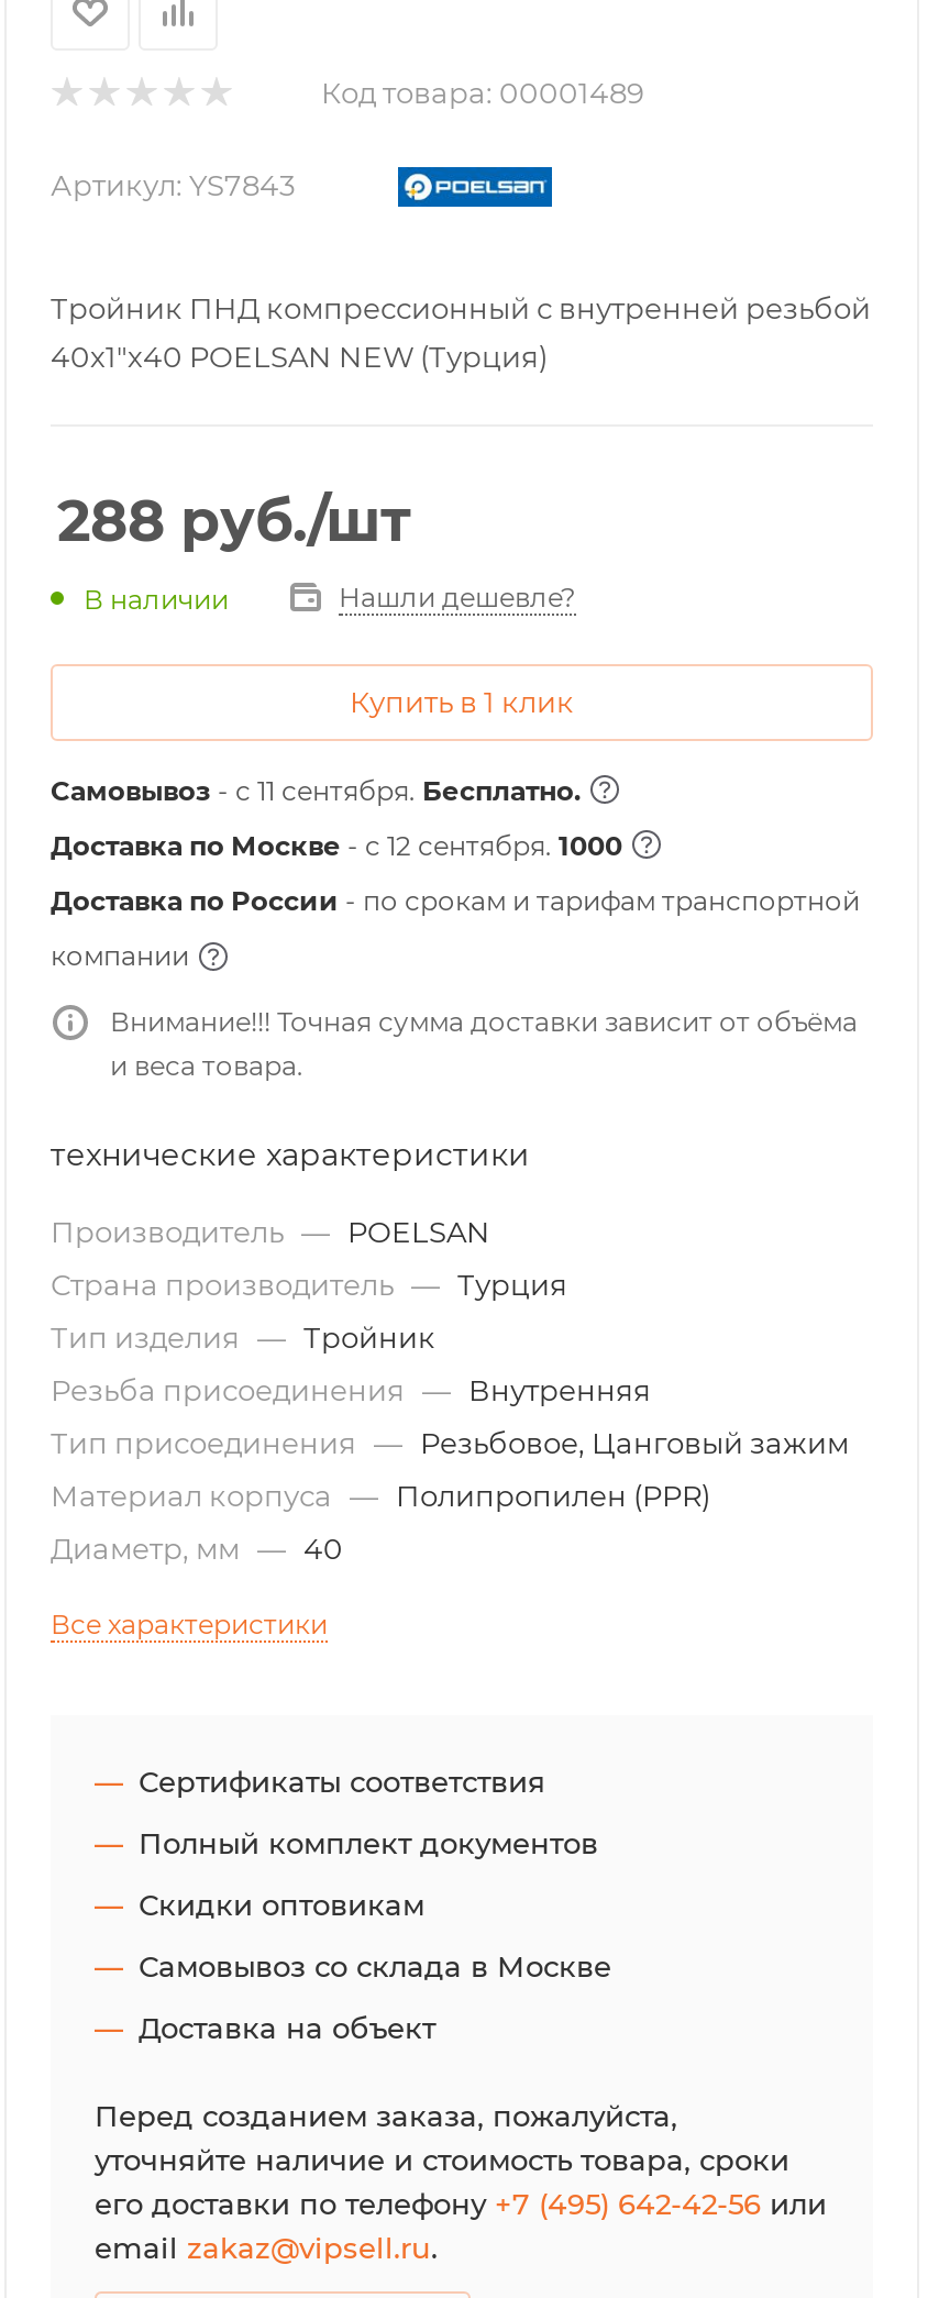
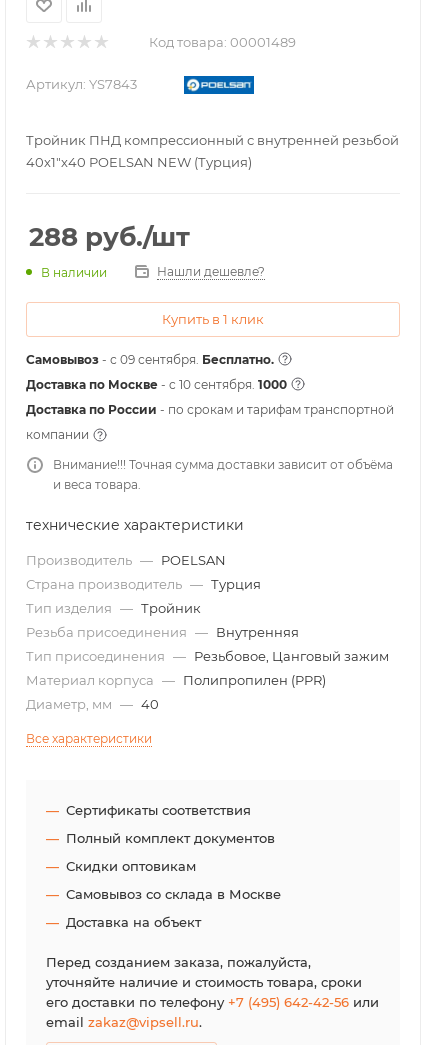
- Самовывоз - с 11 сентября. Бесплатно.
+ Самовывоз - с 09 сентября. Бесплатно.

- Доставка по Москве - c 12 сентября. 1000
+ Доставка по Москве - c 10 сентября. 1000
